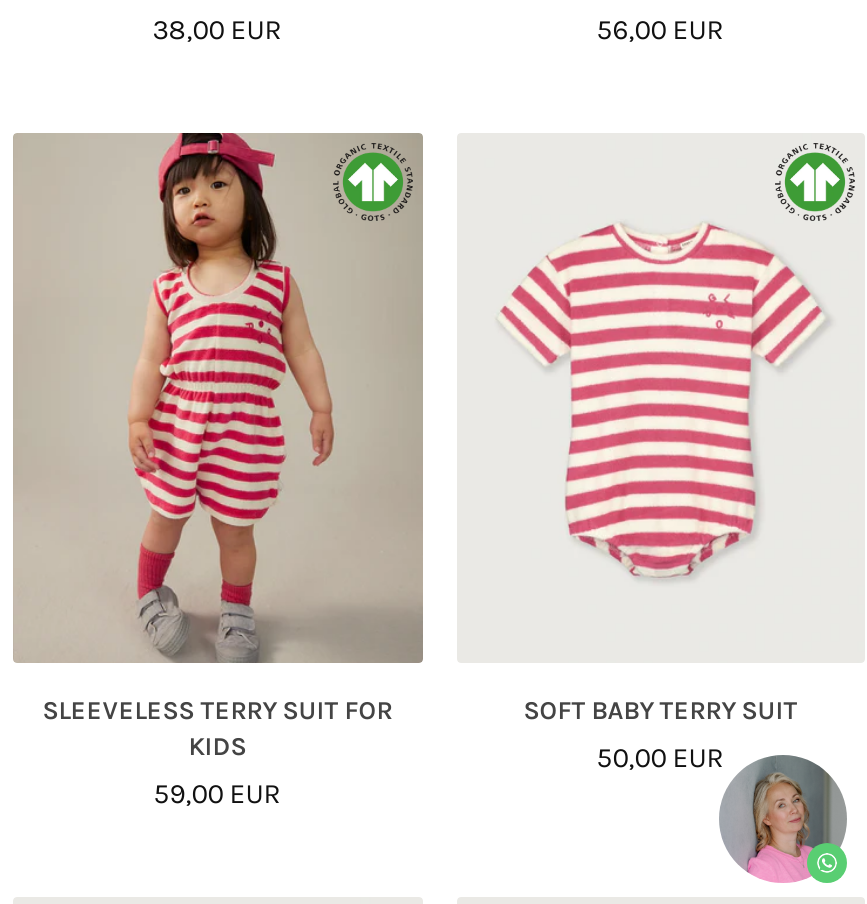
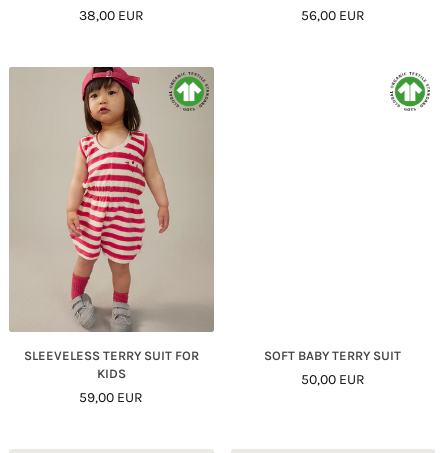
- [image]

- [image]
